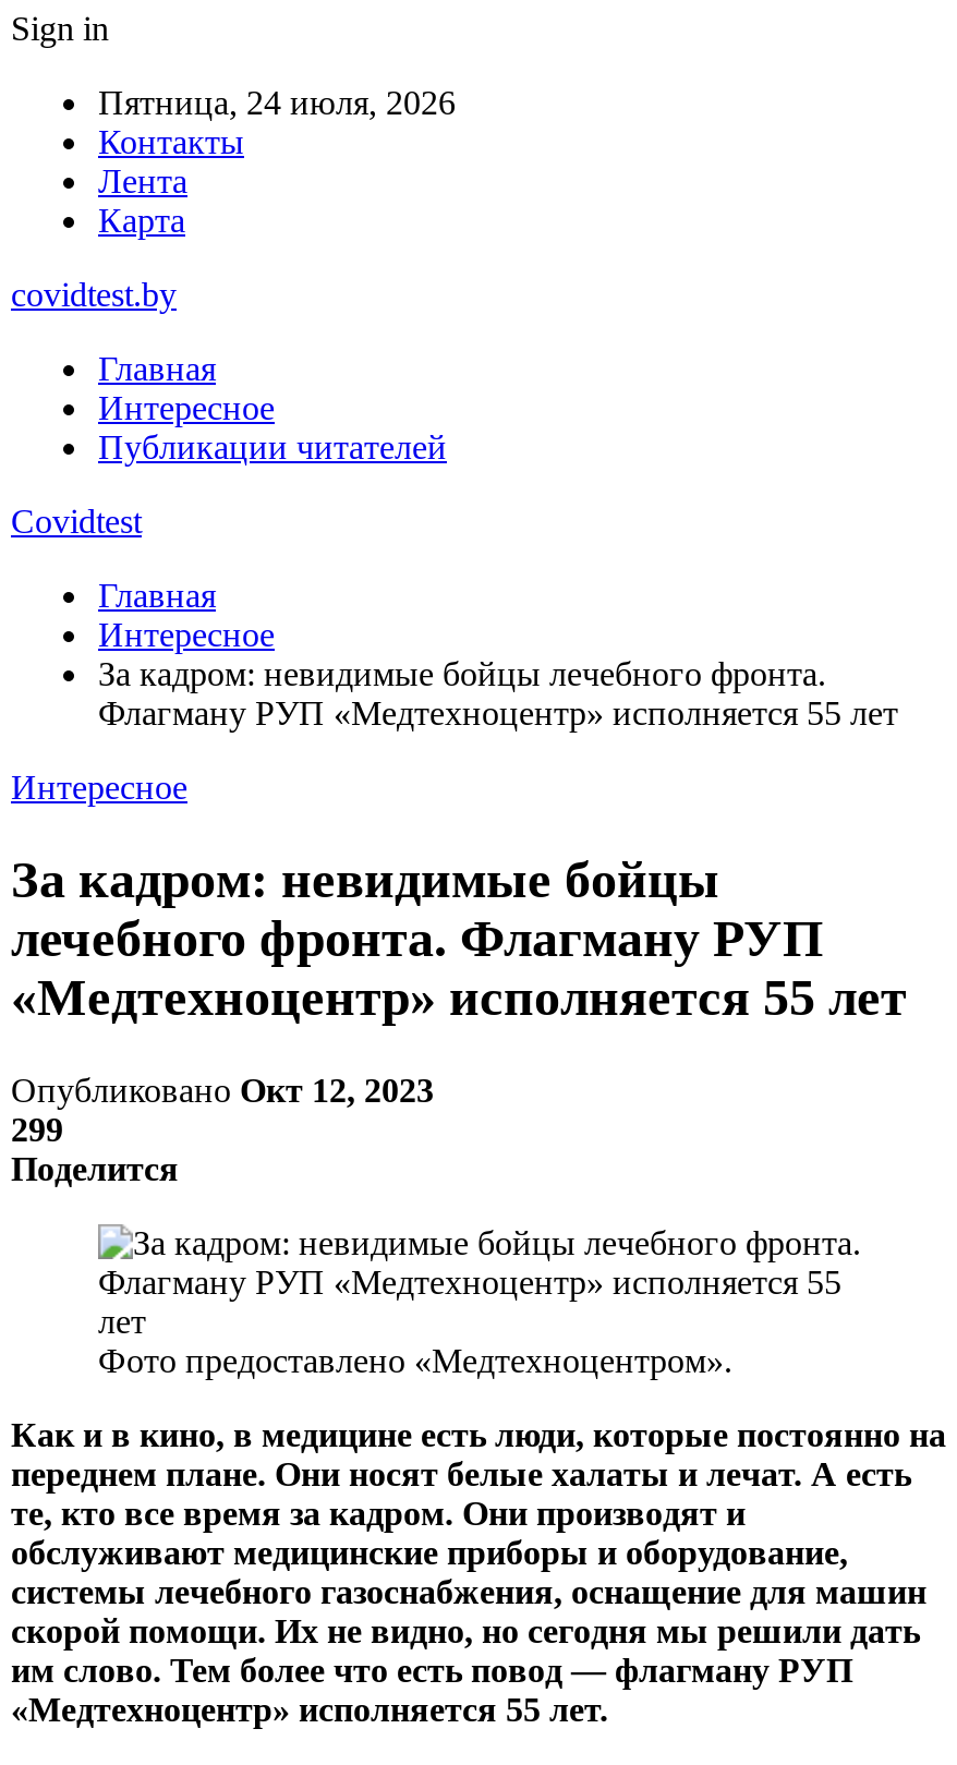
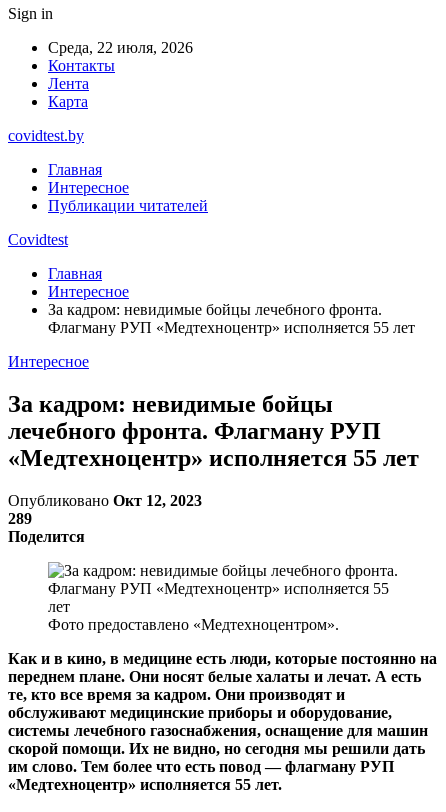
- Пятница, 24 июля, 2026
+ Среда, 22 июля, 2026

- 299
+ 289
